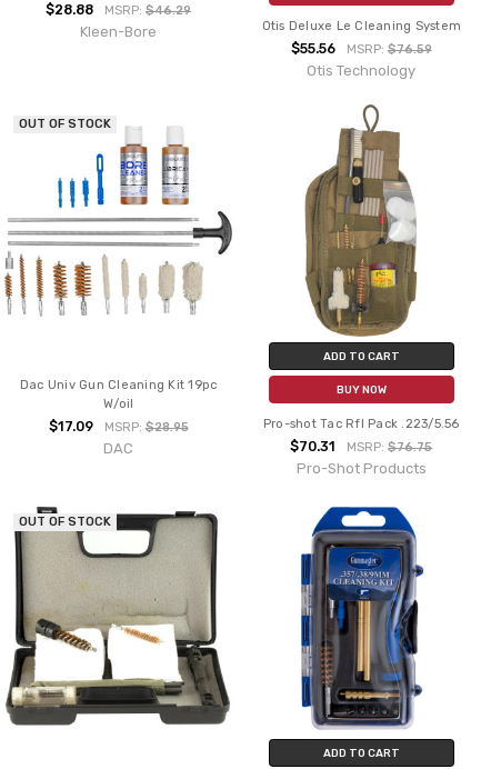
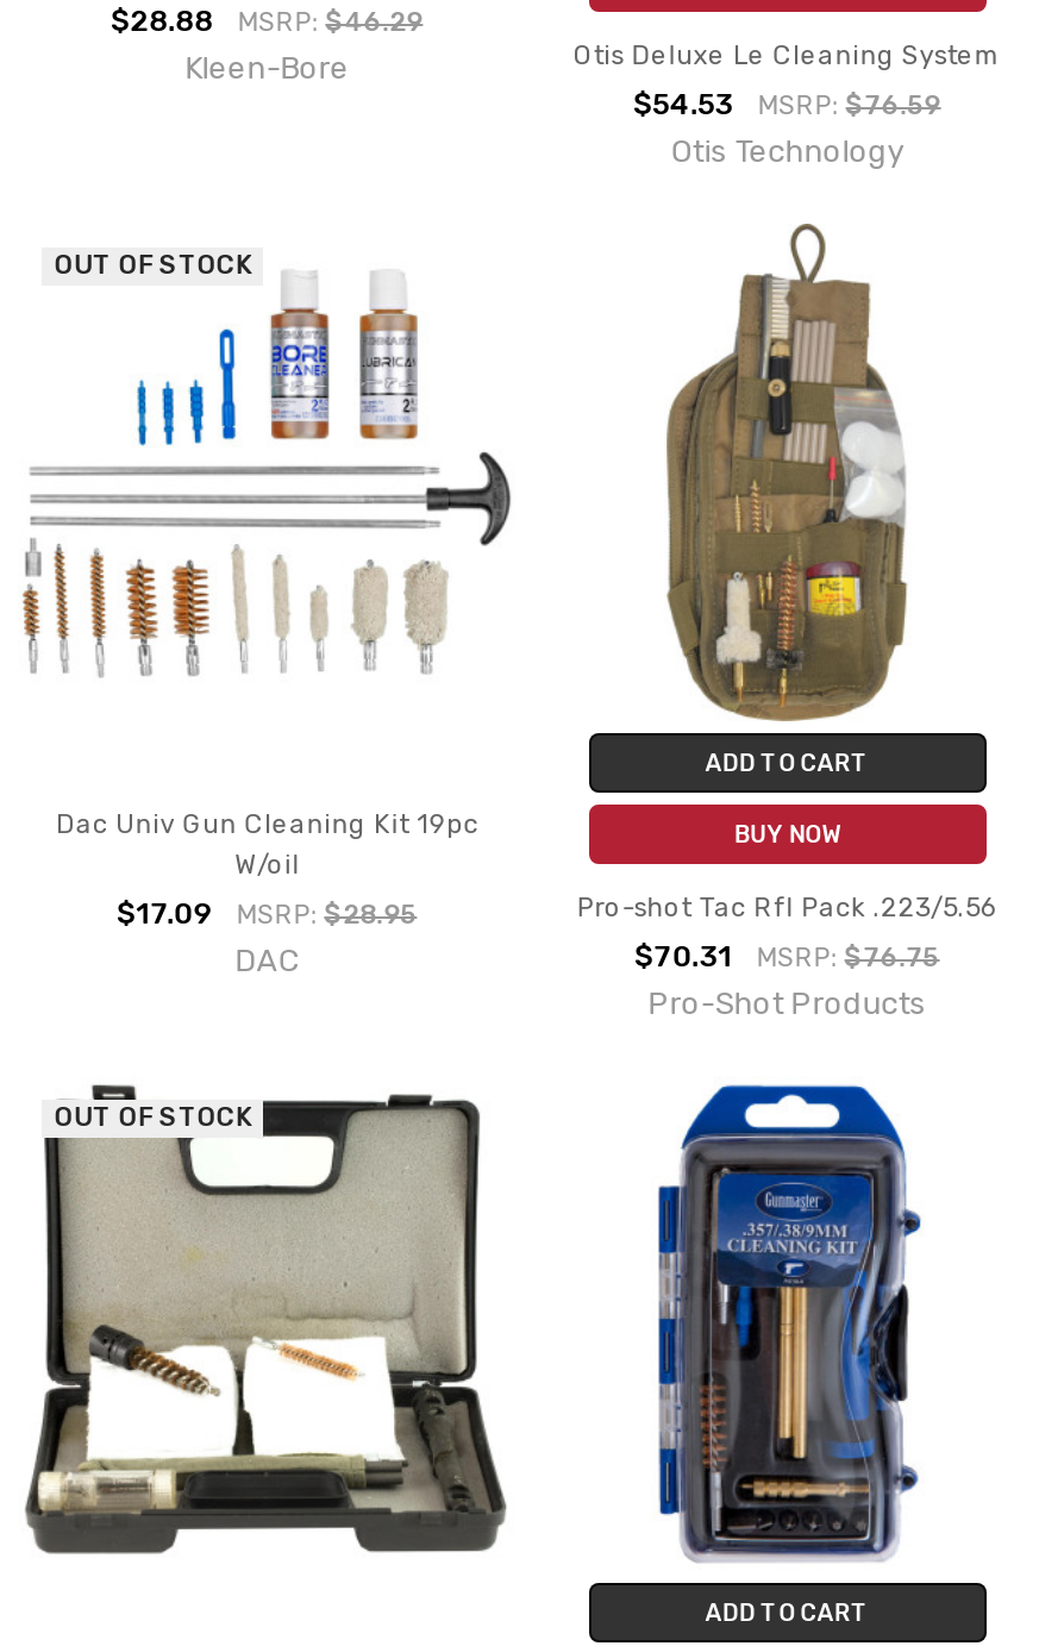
- $55.56 MSRP: $76.59
+ $54.53 MSRP: $76.59
